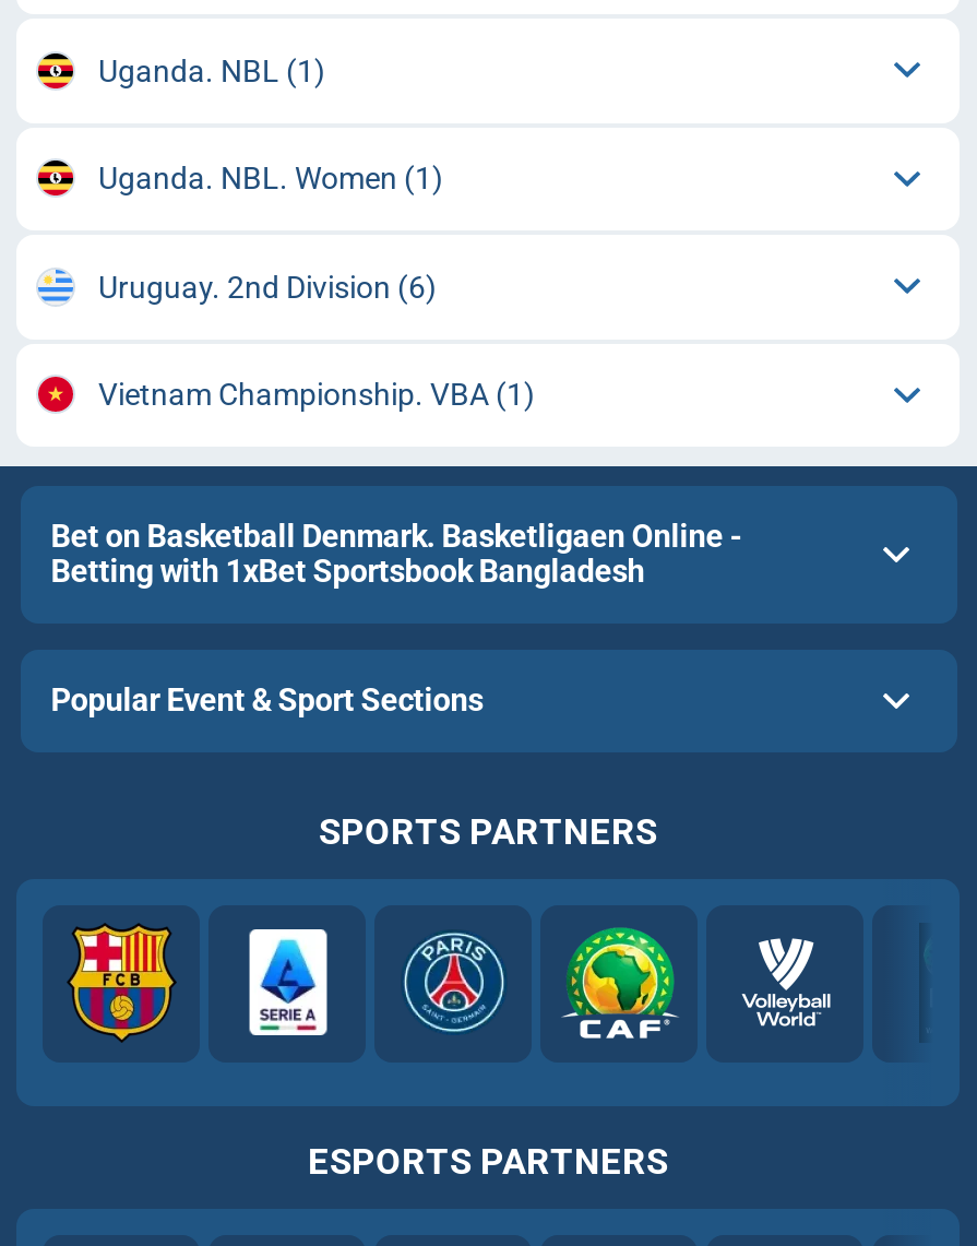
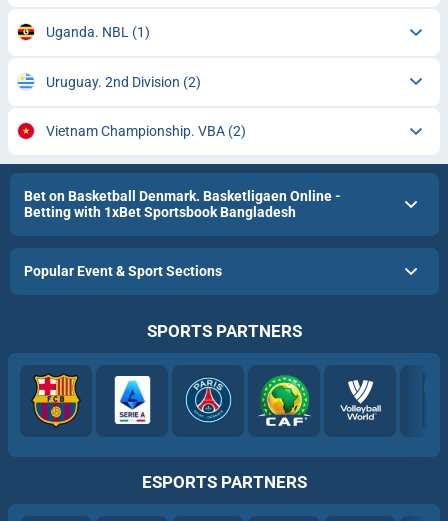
- Uganda. NBL. Women (1)
- Uruguay. 2nd Division (6)
- Vietnam Championship. VBA (1)
+ Uruguay. 2nd Division (2)
+ Vietnam Championship. VBA (2)
